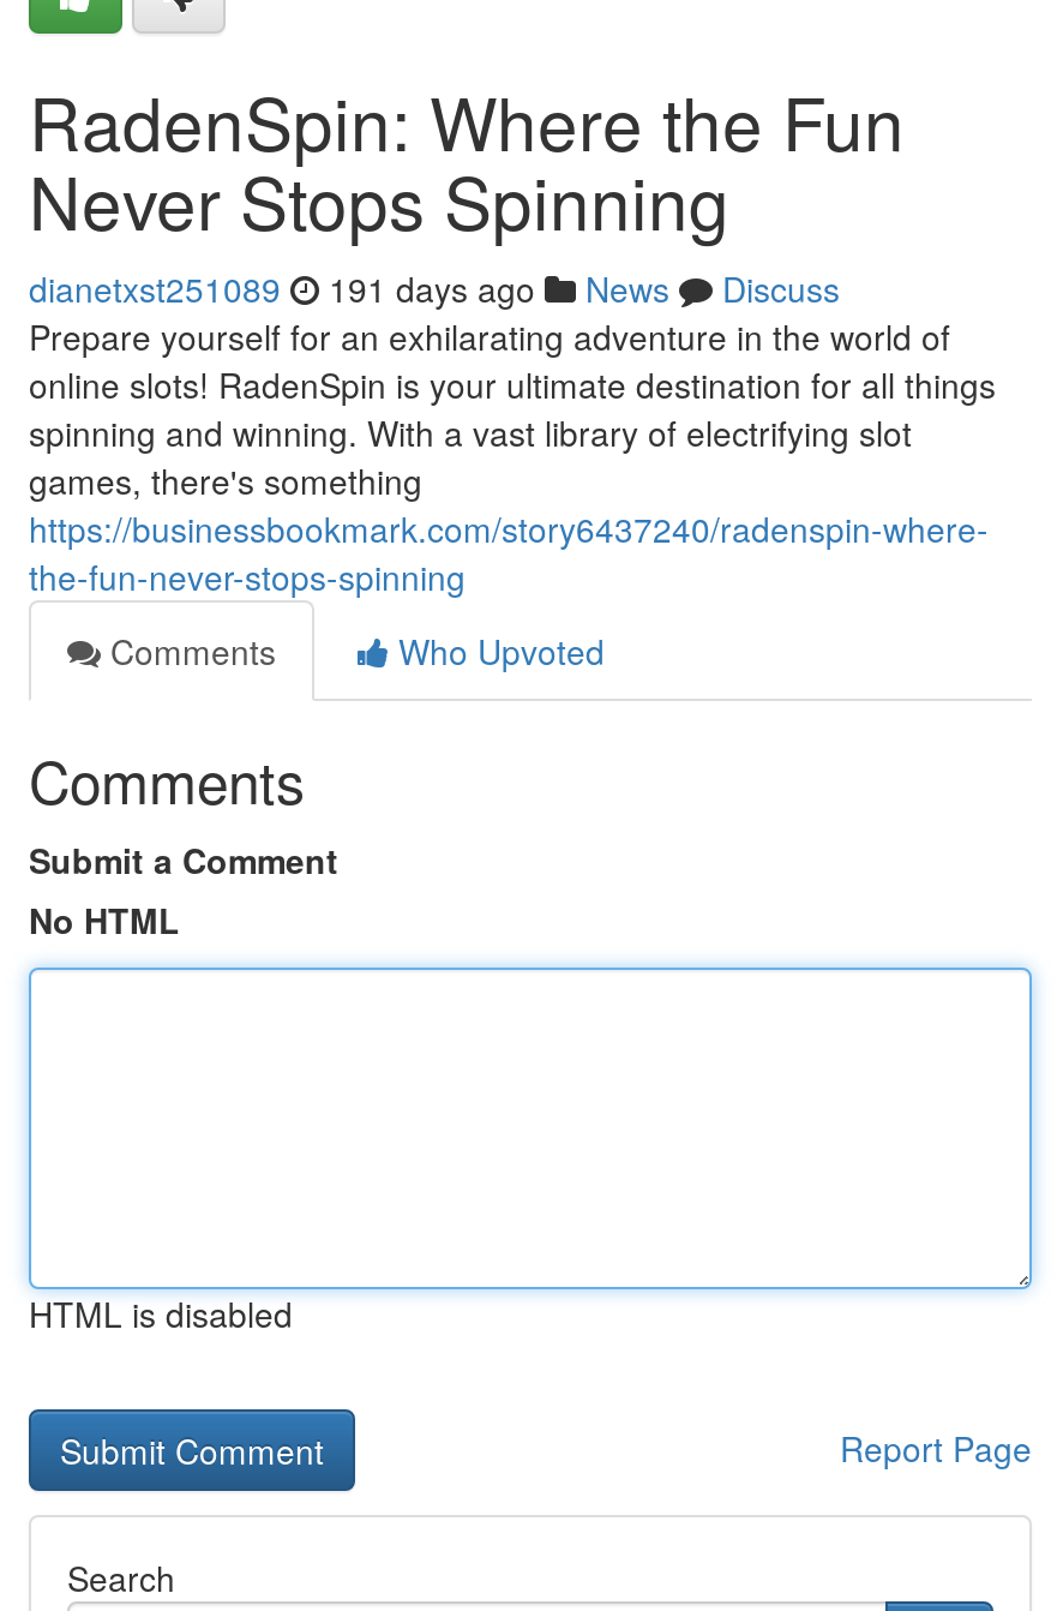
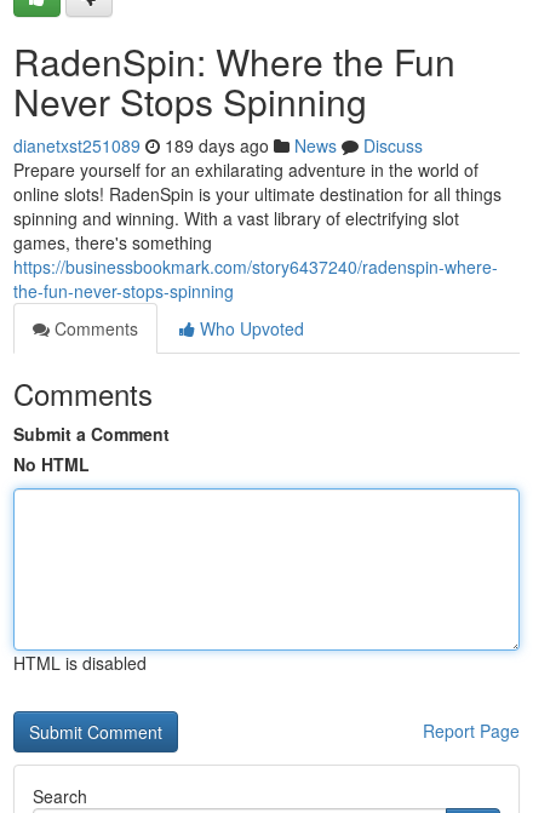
- dianetxst251089 191 days ago News Discuss
+ dianetxst251089 189 days ago News Discuss
